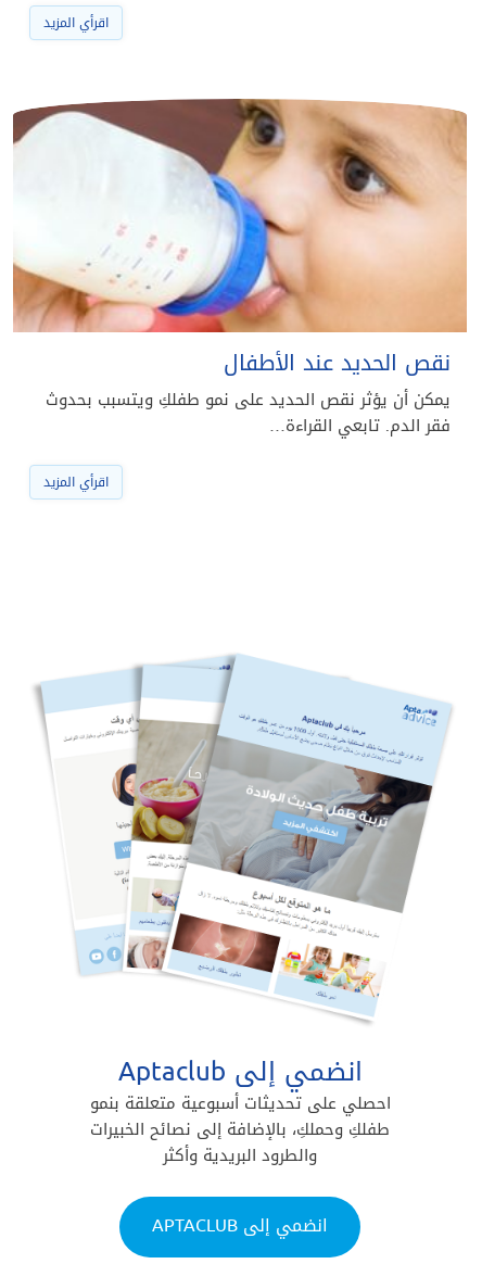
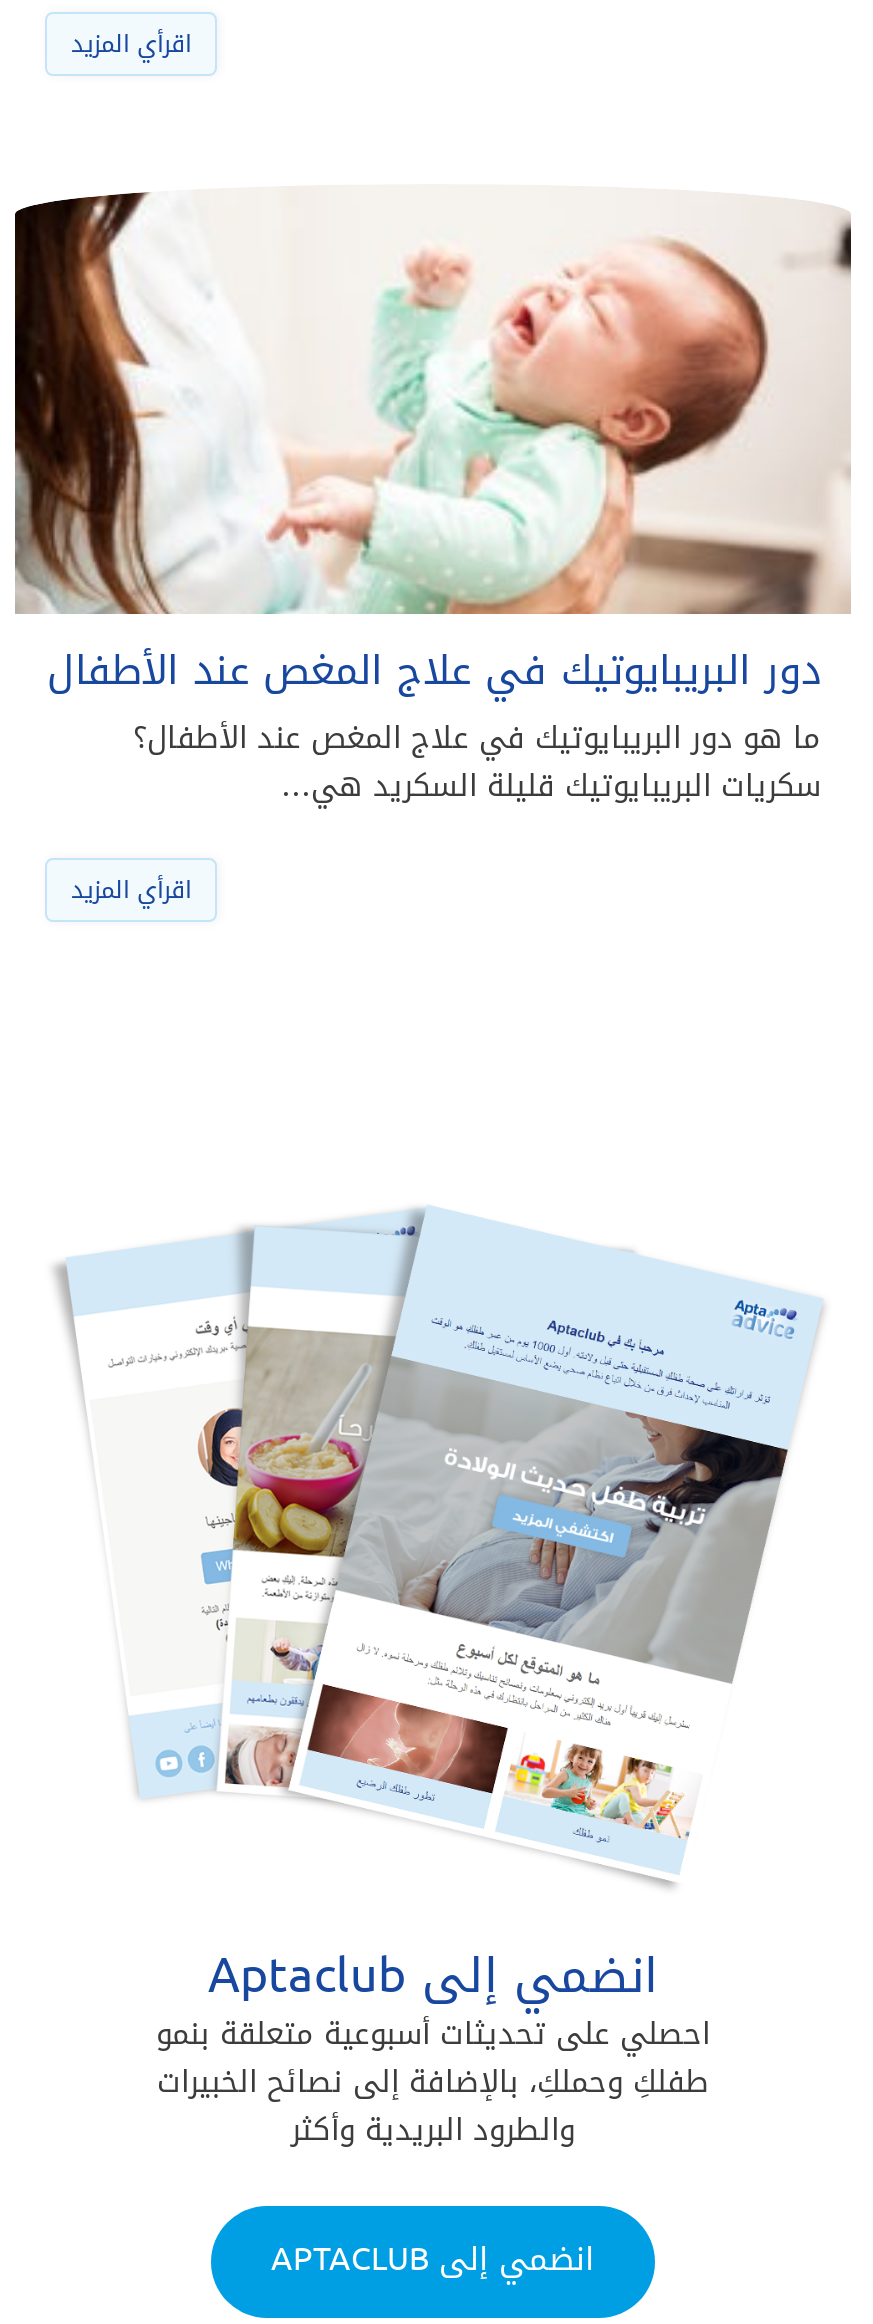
- [image]
- نقص الحديد عند الأطفال
- يمكن أن يؤثر نقص الحديد على نمو طفلكِ ويتسبب بحدوث
- فقر الدم. تابعي القراءة…
+ [image]
+ دور البريبايوتيك في علاج المغص عند الأطفال
+ ما هو دور البريبايوتيك في علاج المغص عند الأطفال؟
+ سكريات البريبايوتيك قليلة السكريد هي…
